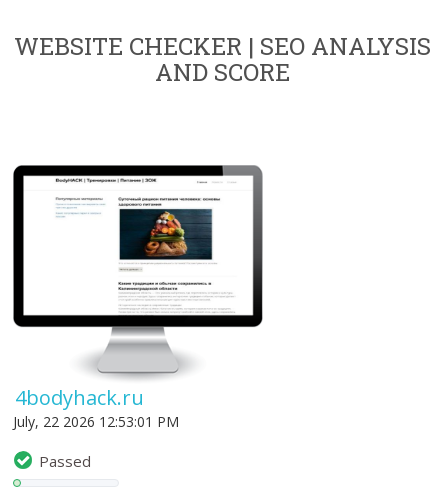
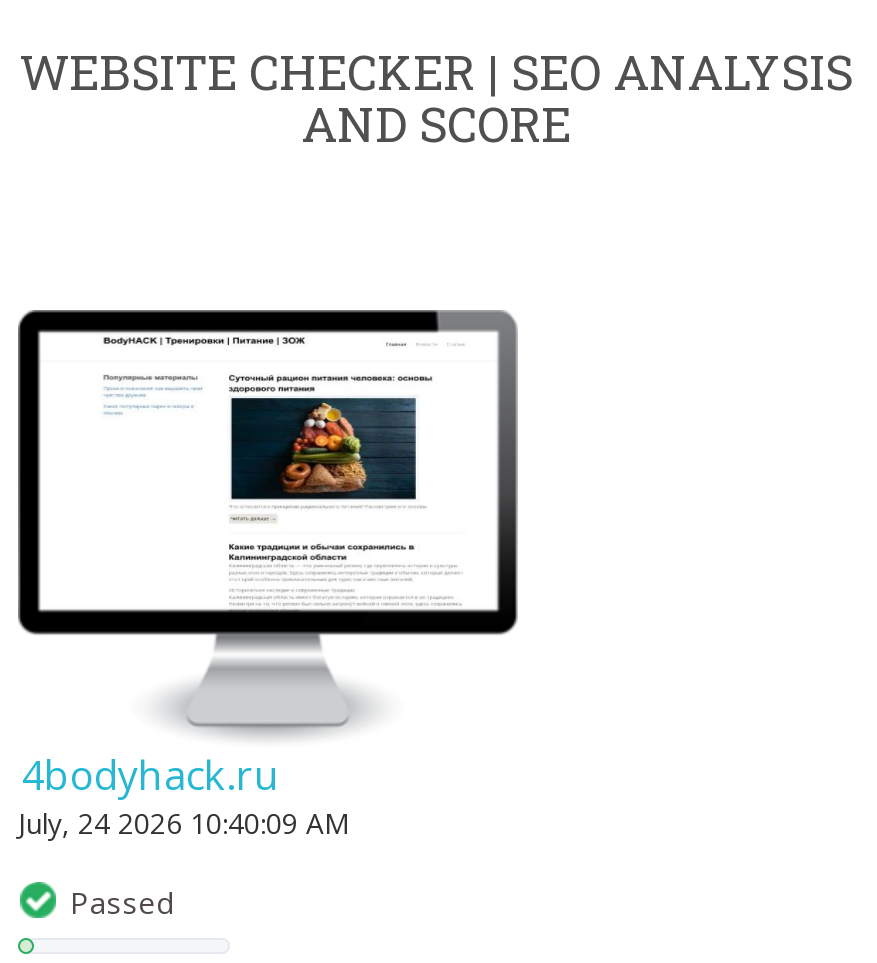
- July, 22 2026 12:53:01 PM
+ July, 24 2026 10:40:09 AM
